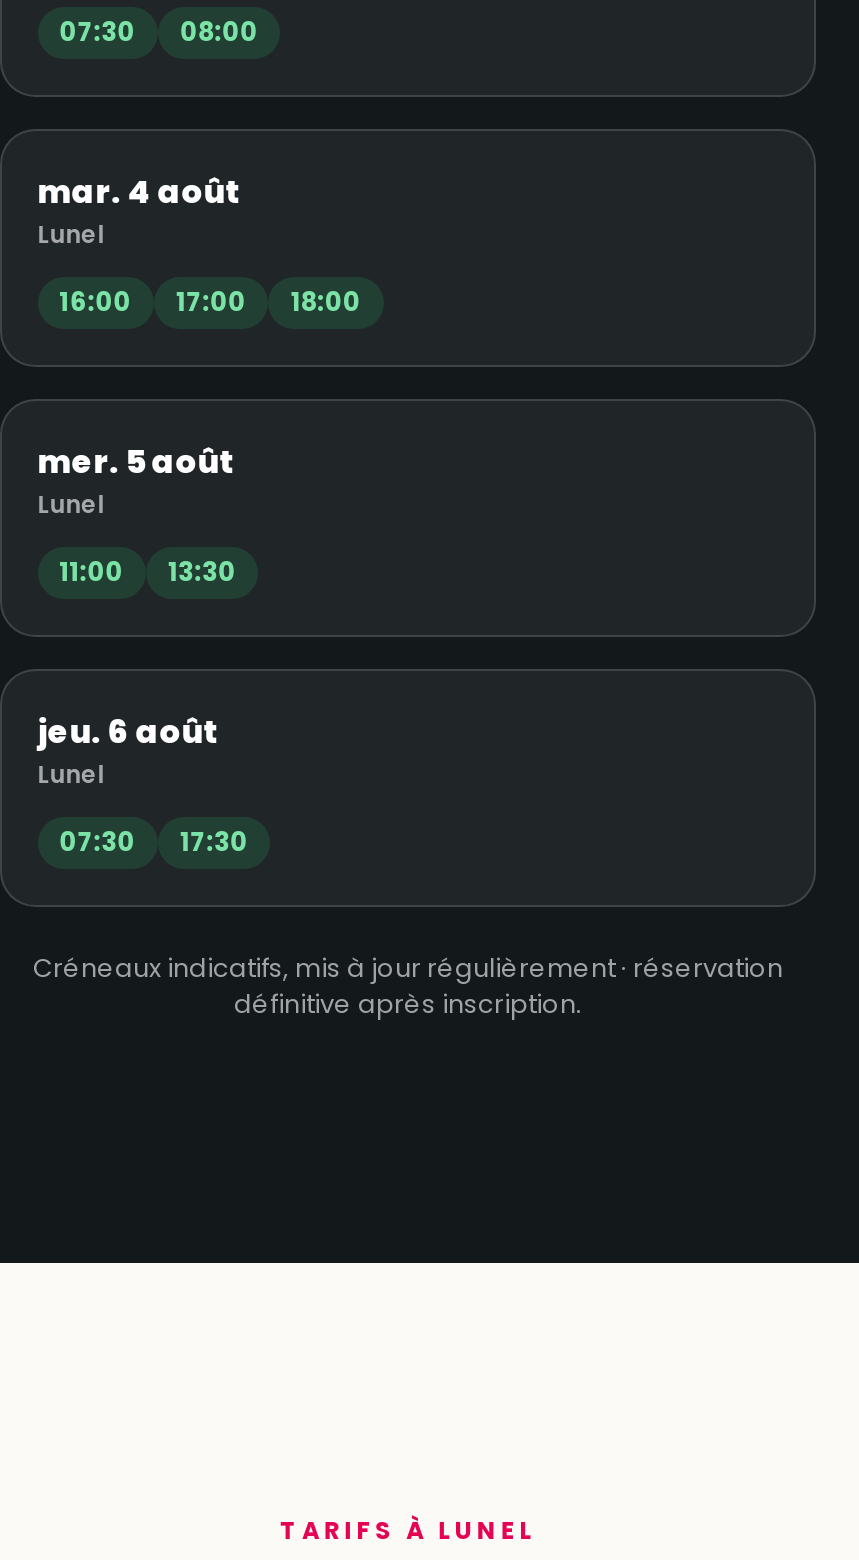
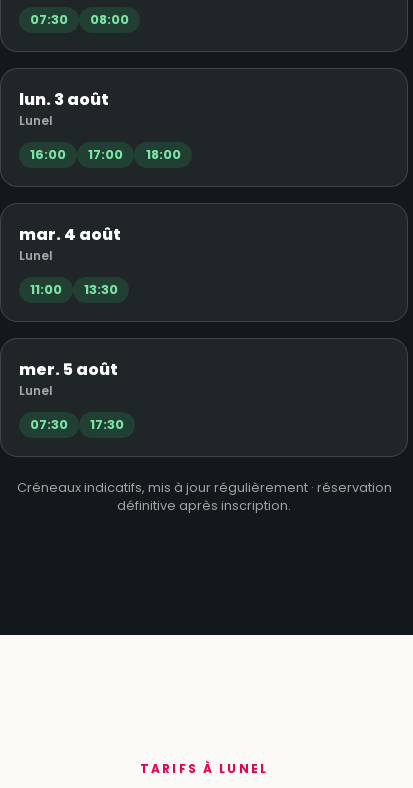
- mar. 4 août
+ lun. 3 août

- mer. 5 août
+ mar. 4 août

- jeu. 6 août
+ mer. 5 août
